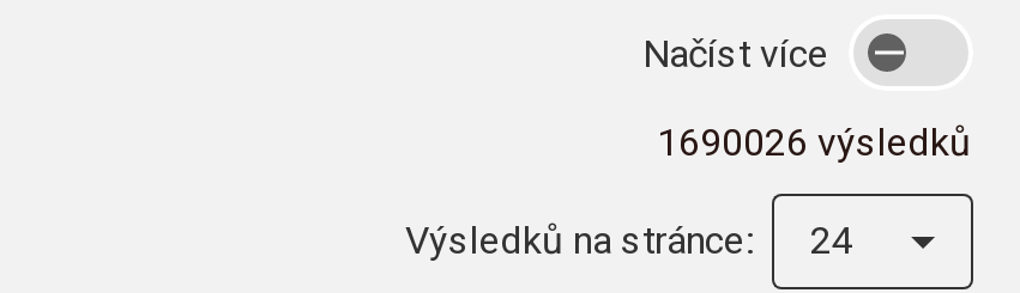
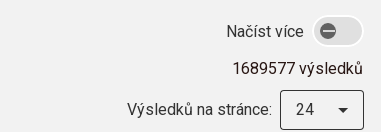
- 1690026 výsledků
+ 1689577 výsledků
